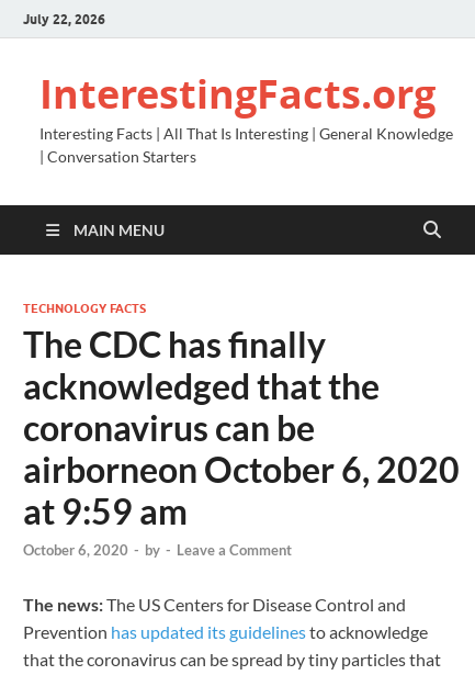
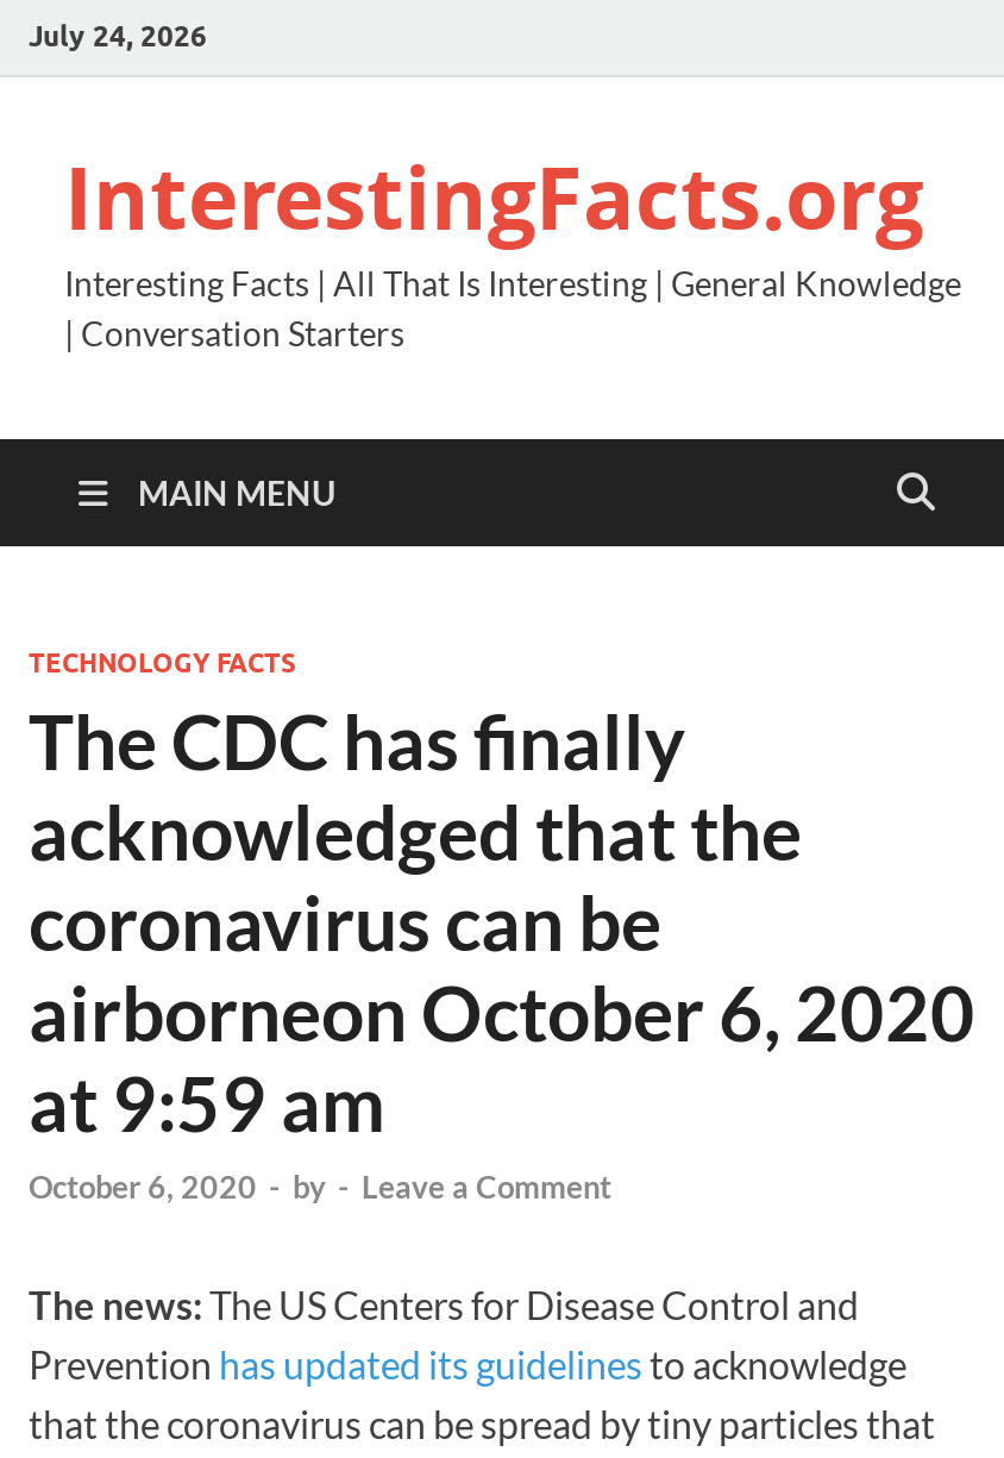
- July 22, 2026
+ July 24, 2026
